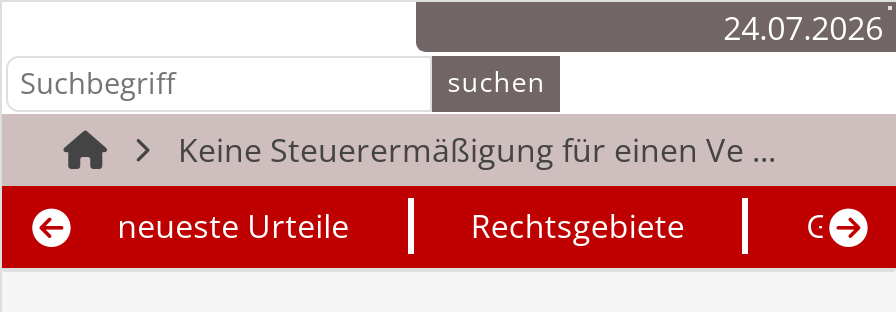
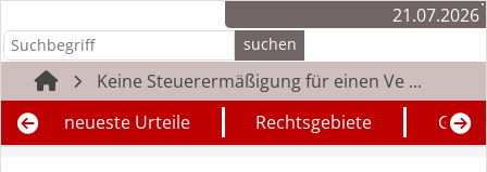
- 24.07.2026
+ 21.07.2026
